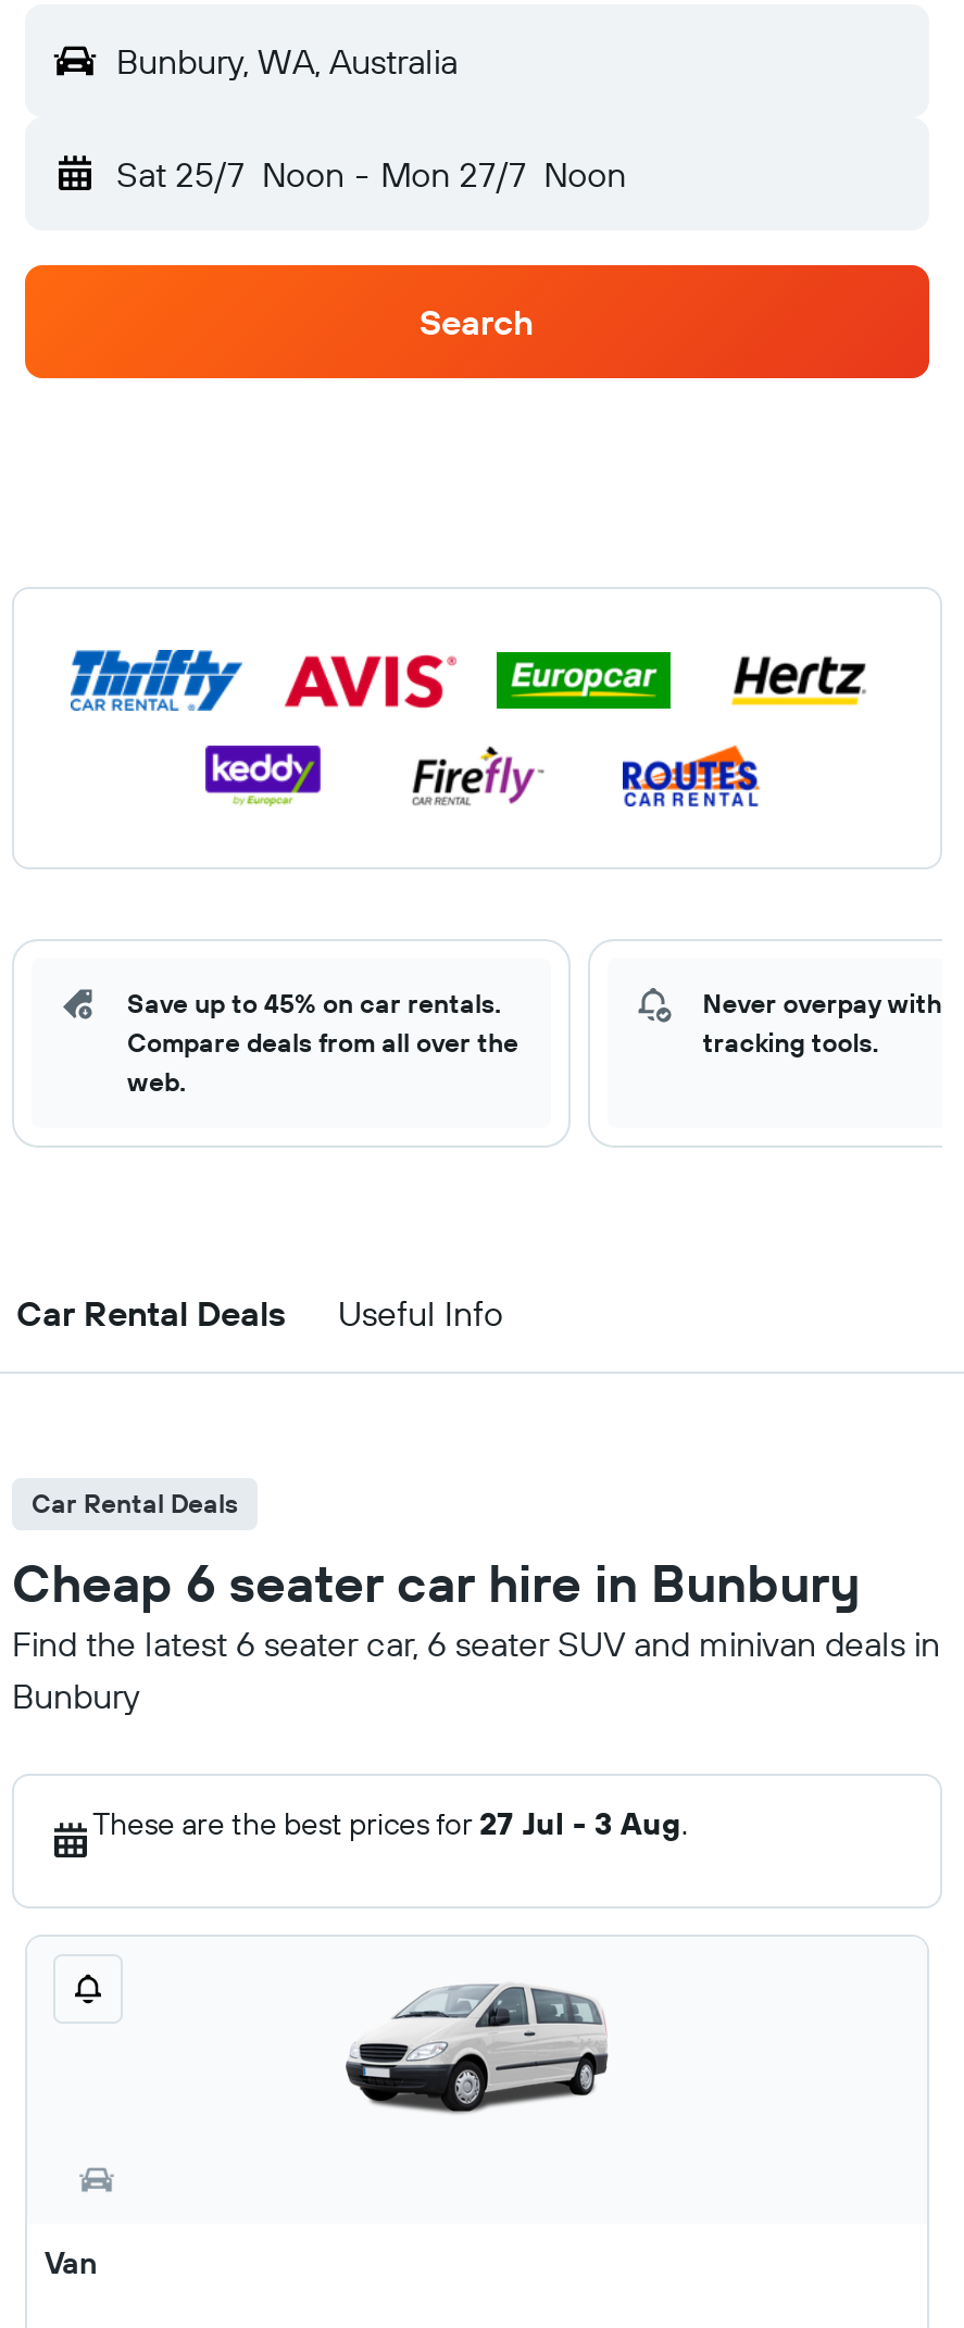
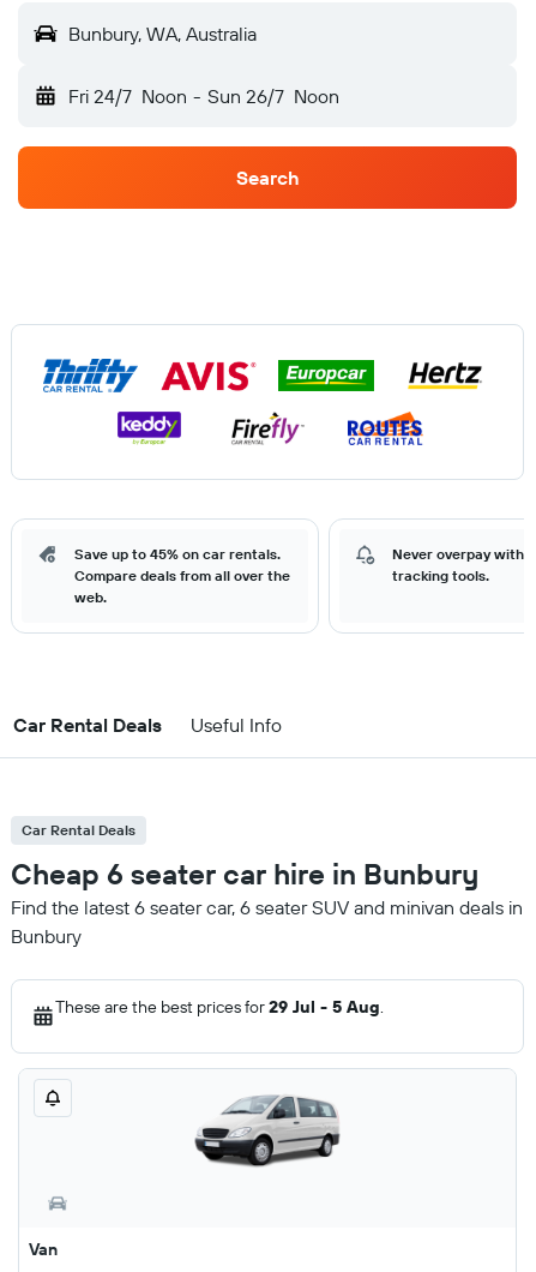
- Sat 25/7 Noon - Mon 27/7 Noon
+ Fri 24/7 Noon - Sun 26/7 Noon

- These are the best prices for 27 Jul - 3 Aug.
+ These are the best prices for 29 Jul - 5 Aug.
